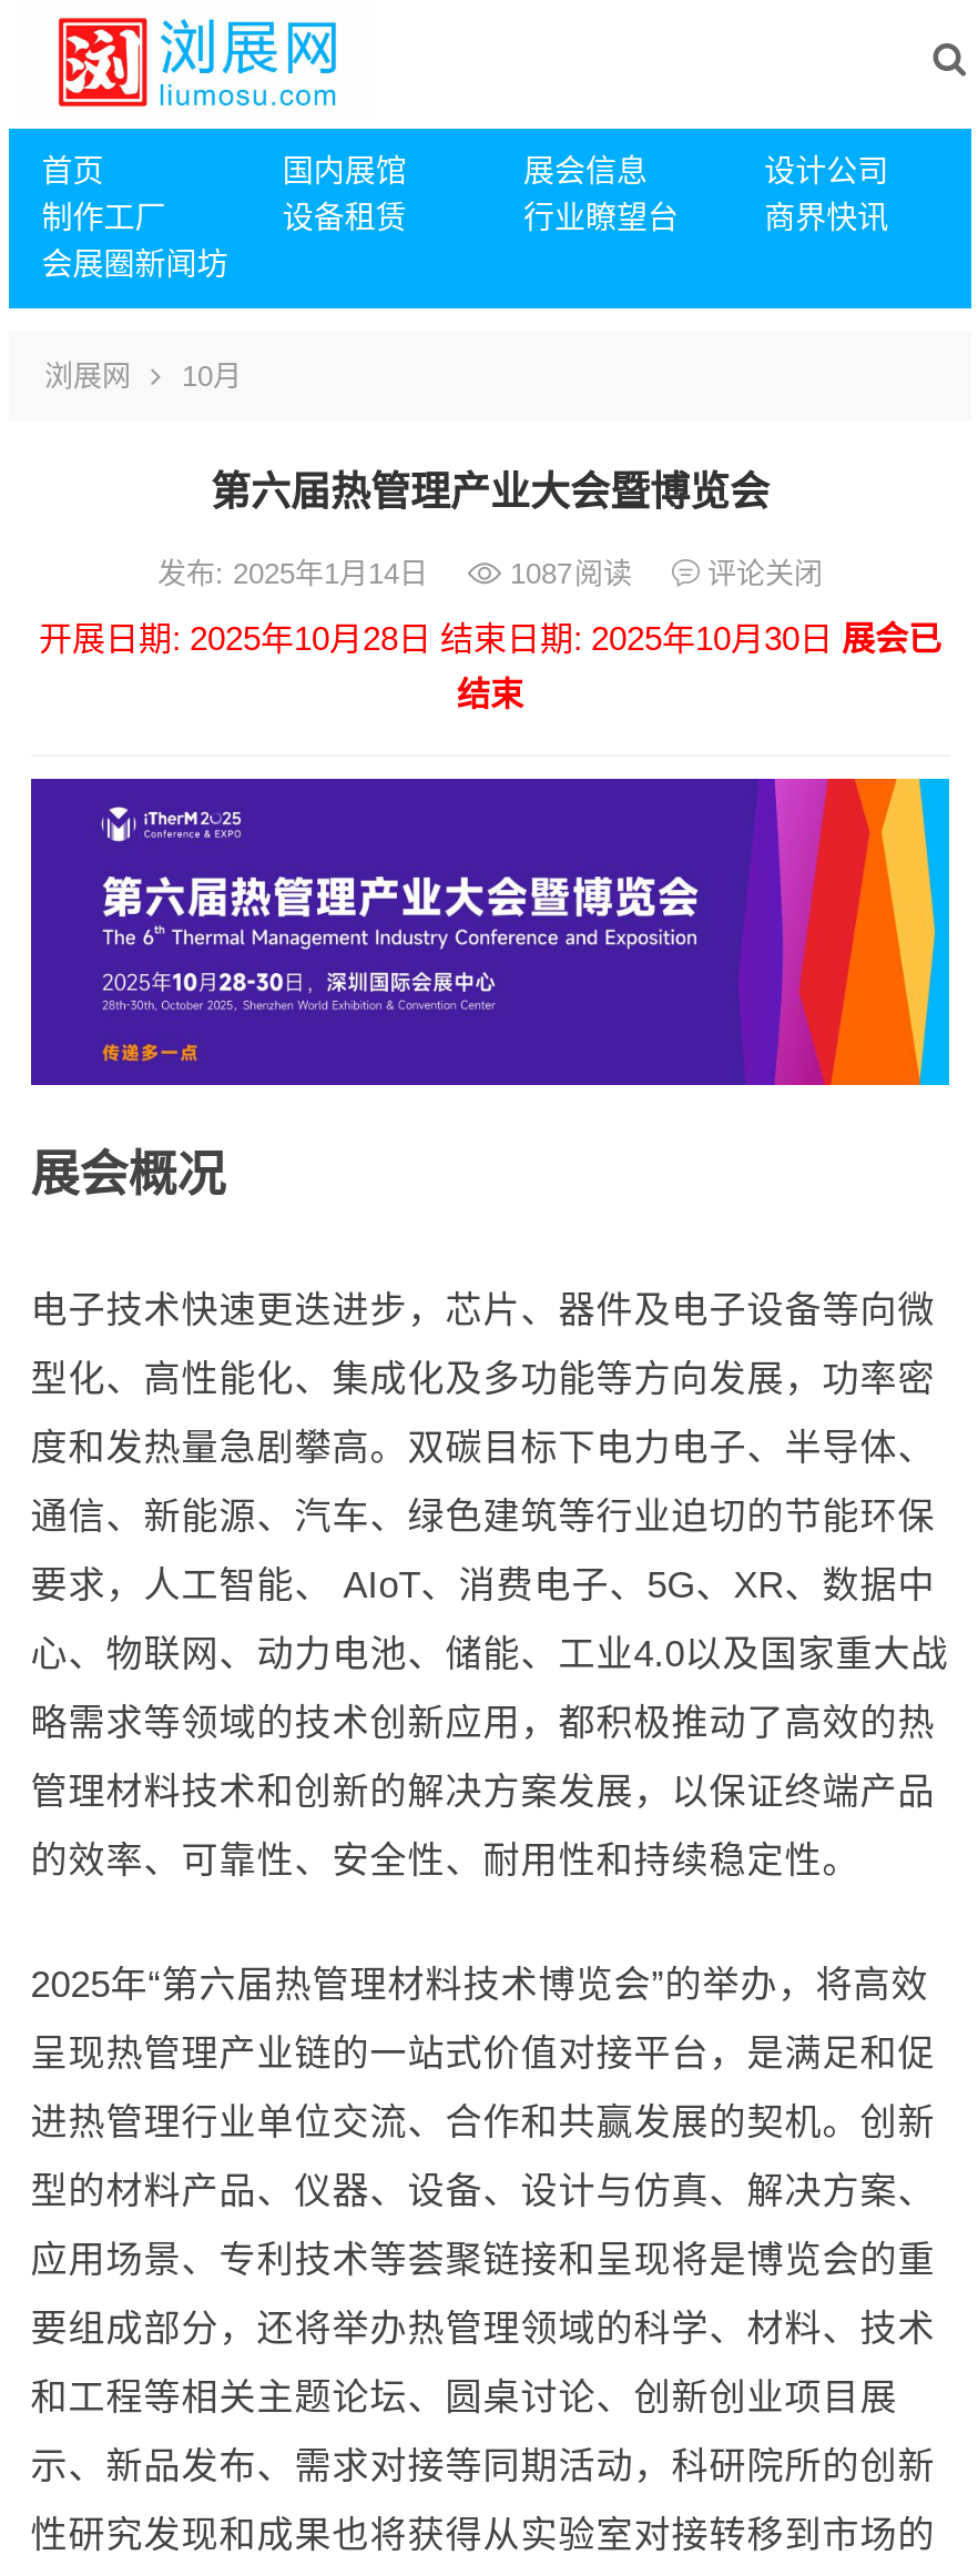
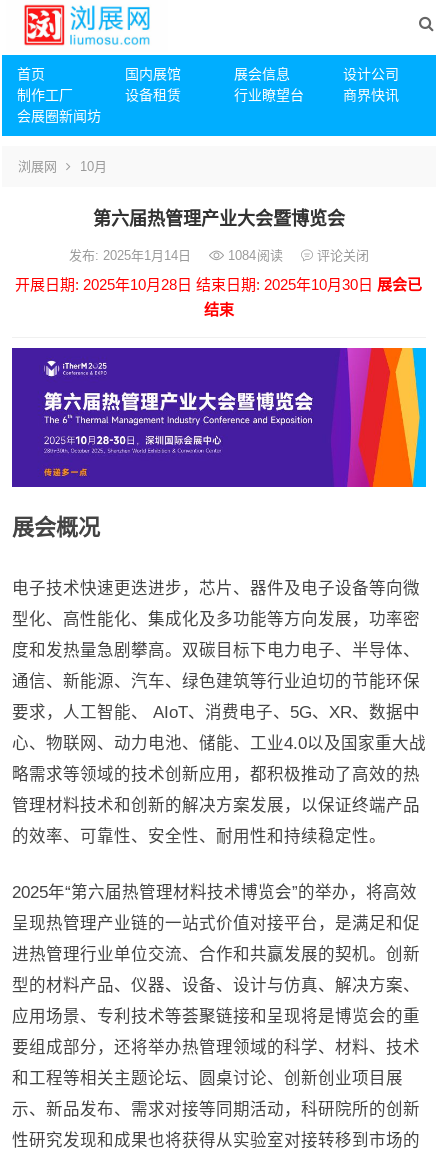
- 发布: 2025年1月14日 1087阅读 评论关闭
+ 发布: 2025年1月14日 1084阅读 评论关闭
